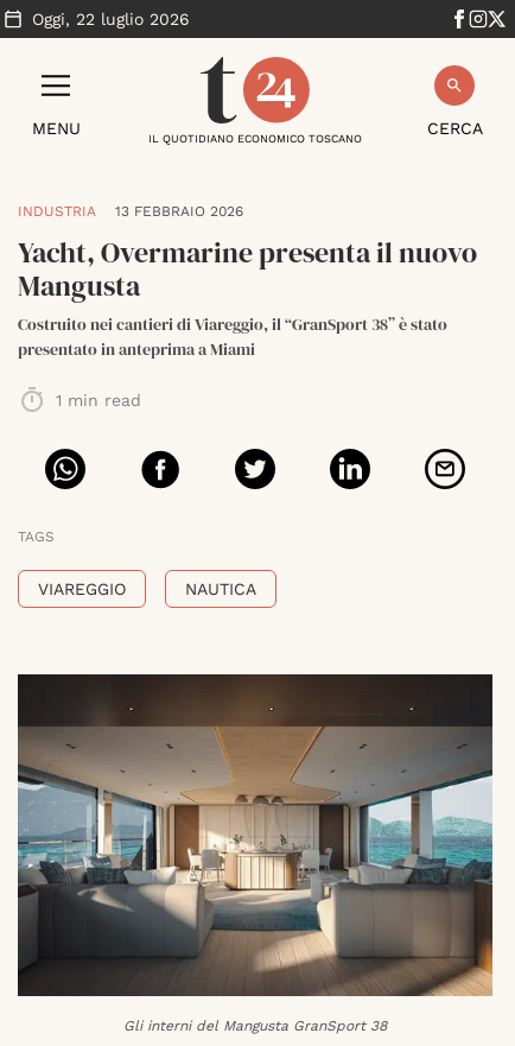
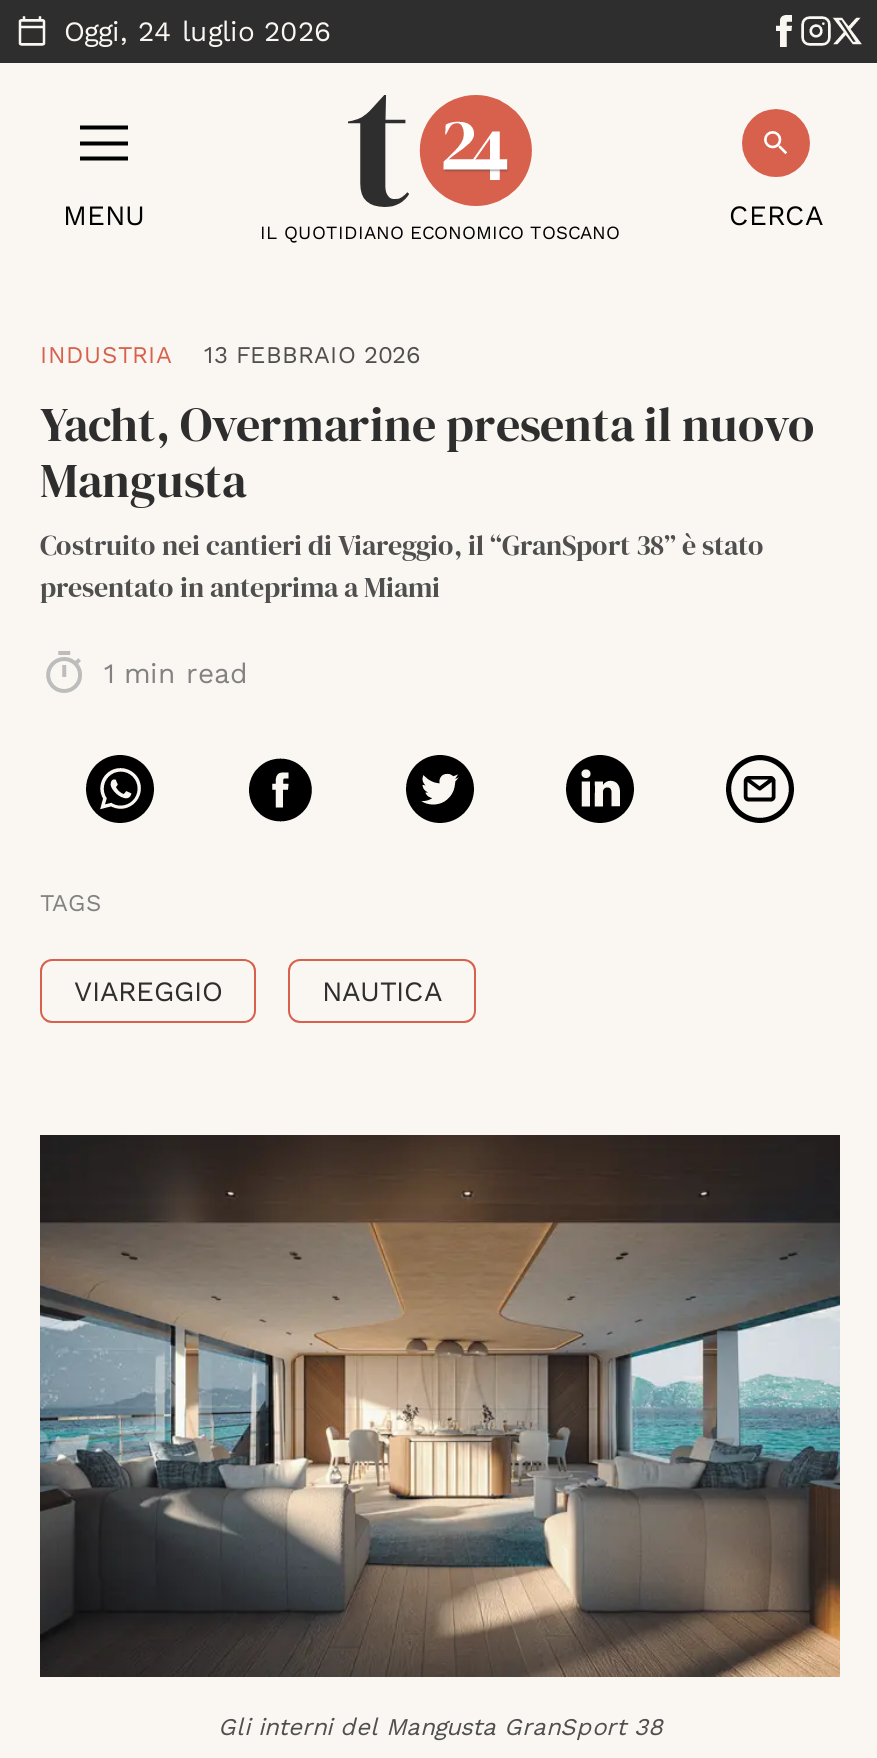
- Oggi, 22 luglio 2026
+ Oggi, 24 luglio 2026
